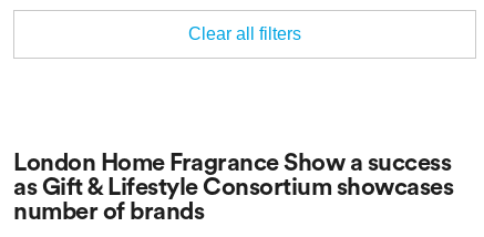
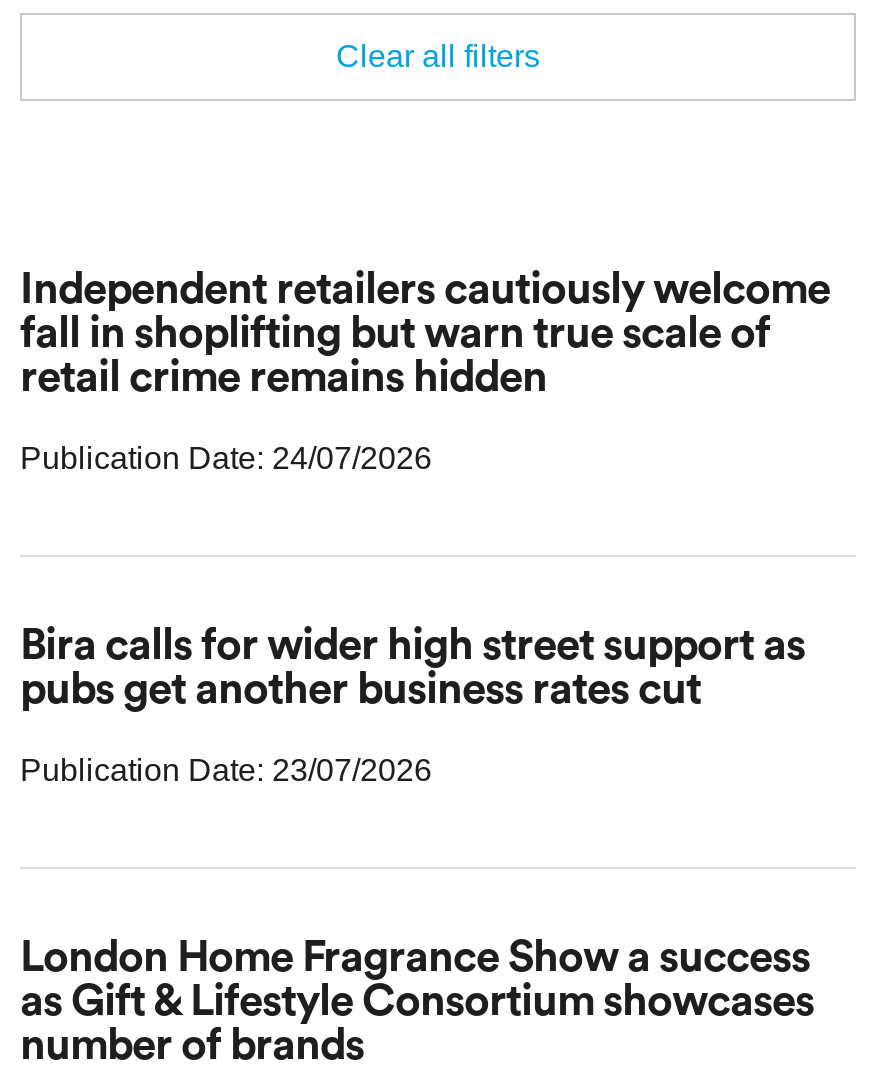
+ Independent retailers cautiously welcome
+ fall in shoplifting but warn true scale of
+ retail crime remains hidden
+ Publication Date: 24/07/2026

+ Bira calls for wider high street support as
+ pubs get another business rates cut
+ Publication Date: 23/07/2026
